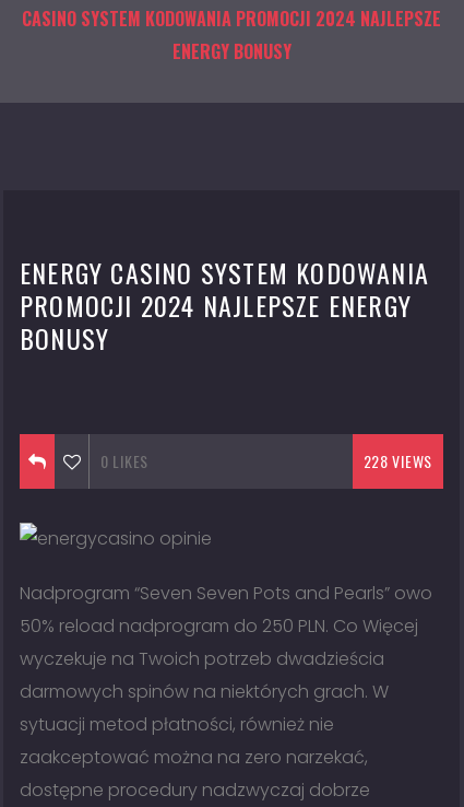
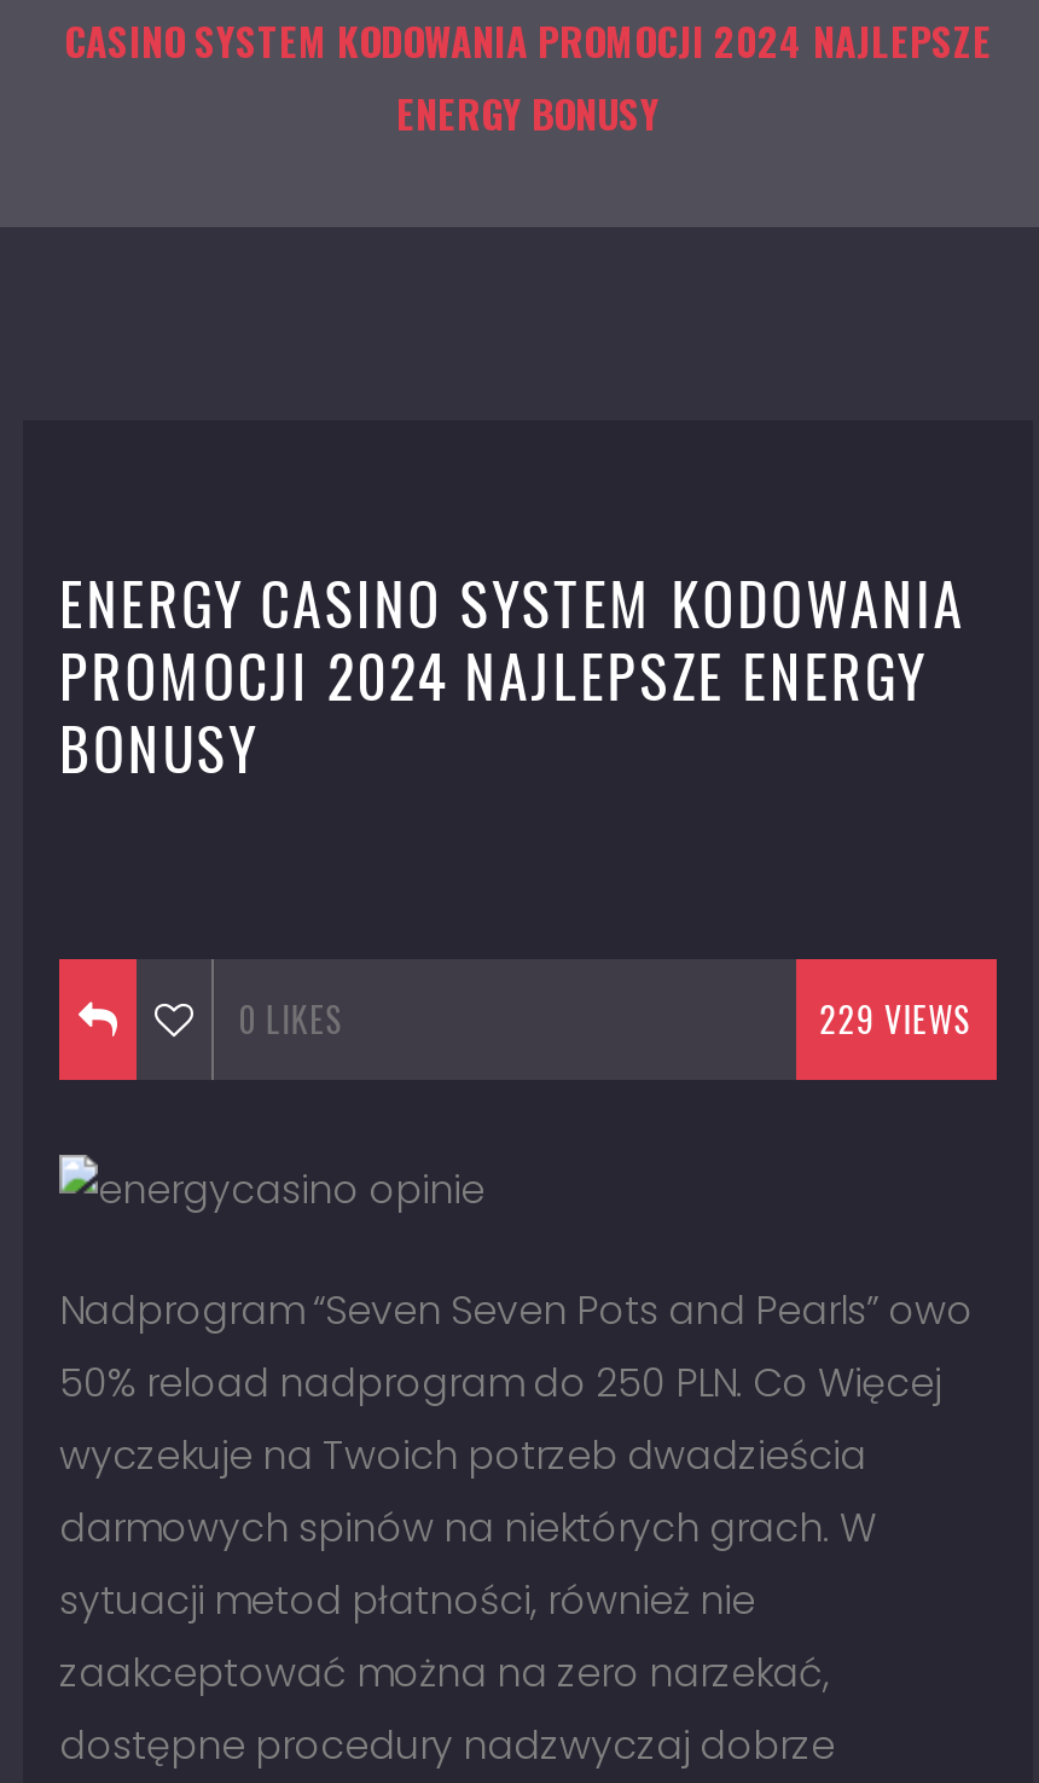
- 228 VIEWS
+ 229 VIEWS
